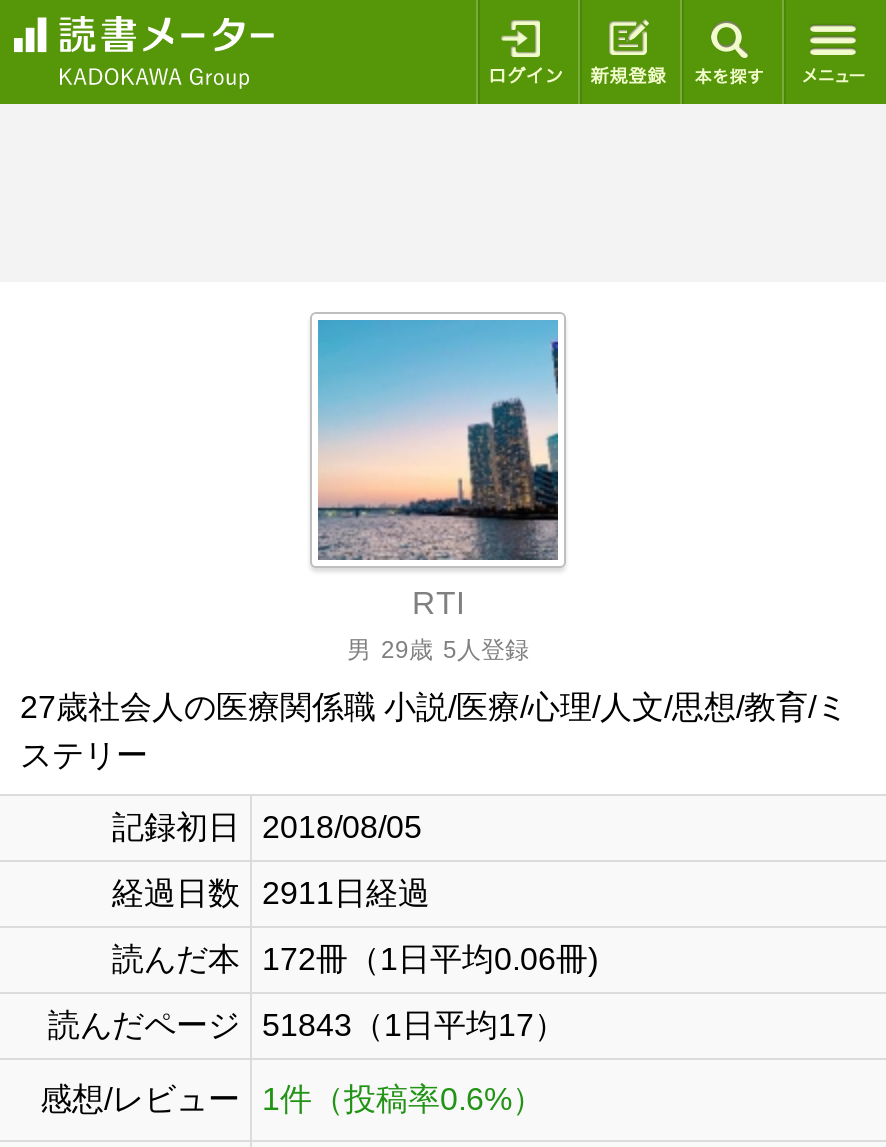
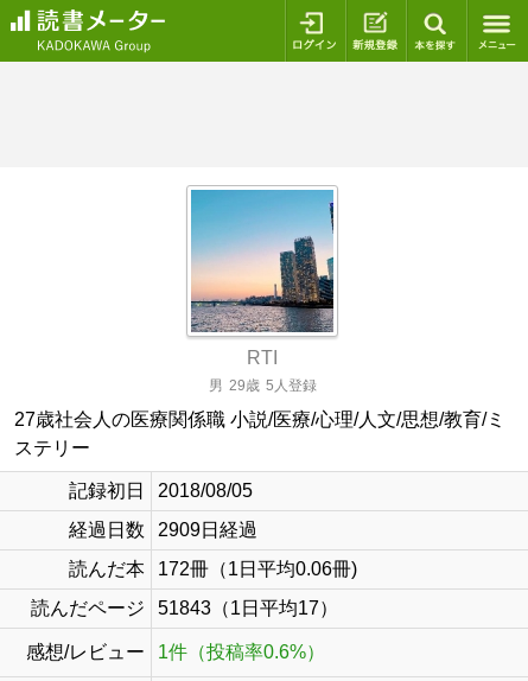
- 経過日数 2911日経過
+ 経過日数 2909日経過
